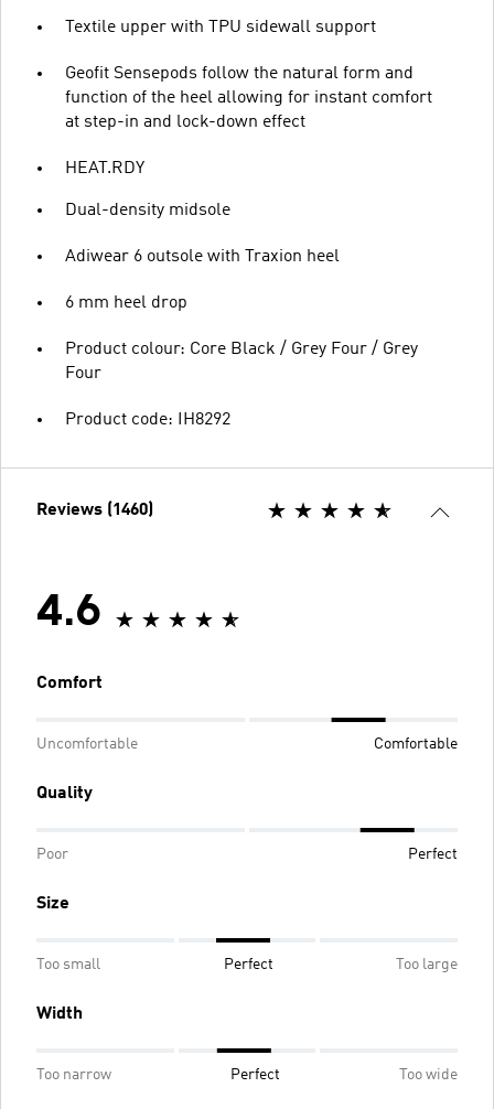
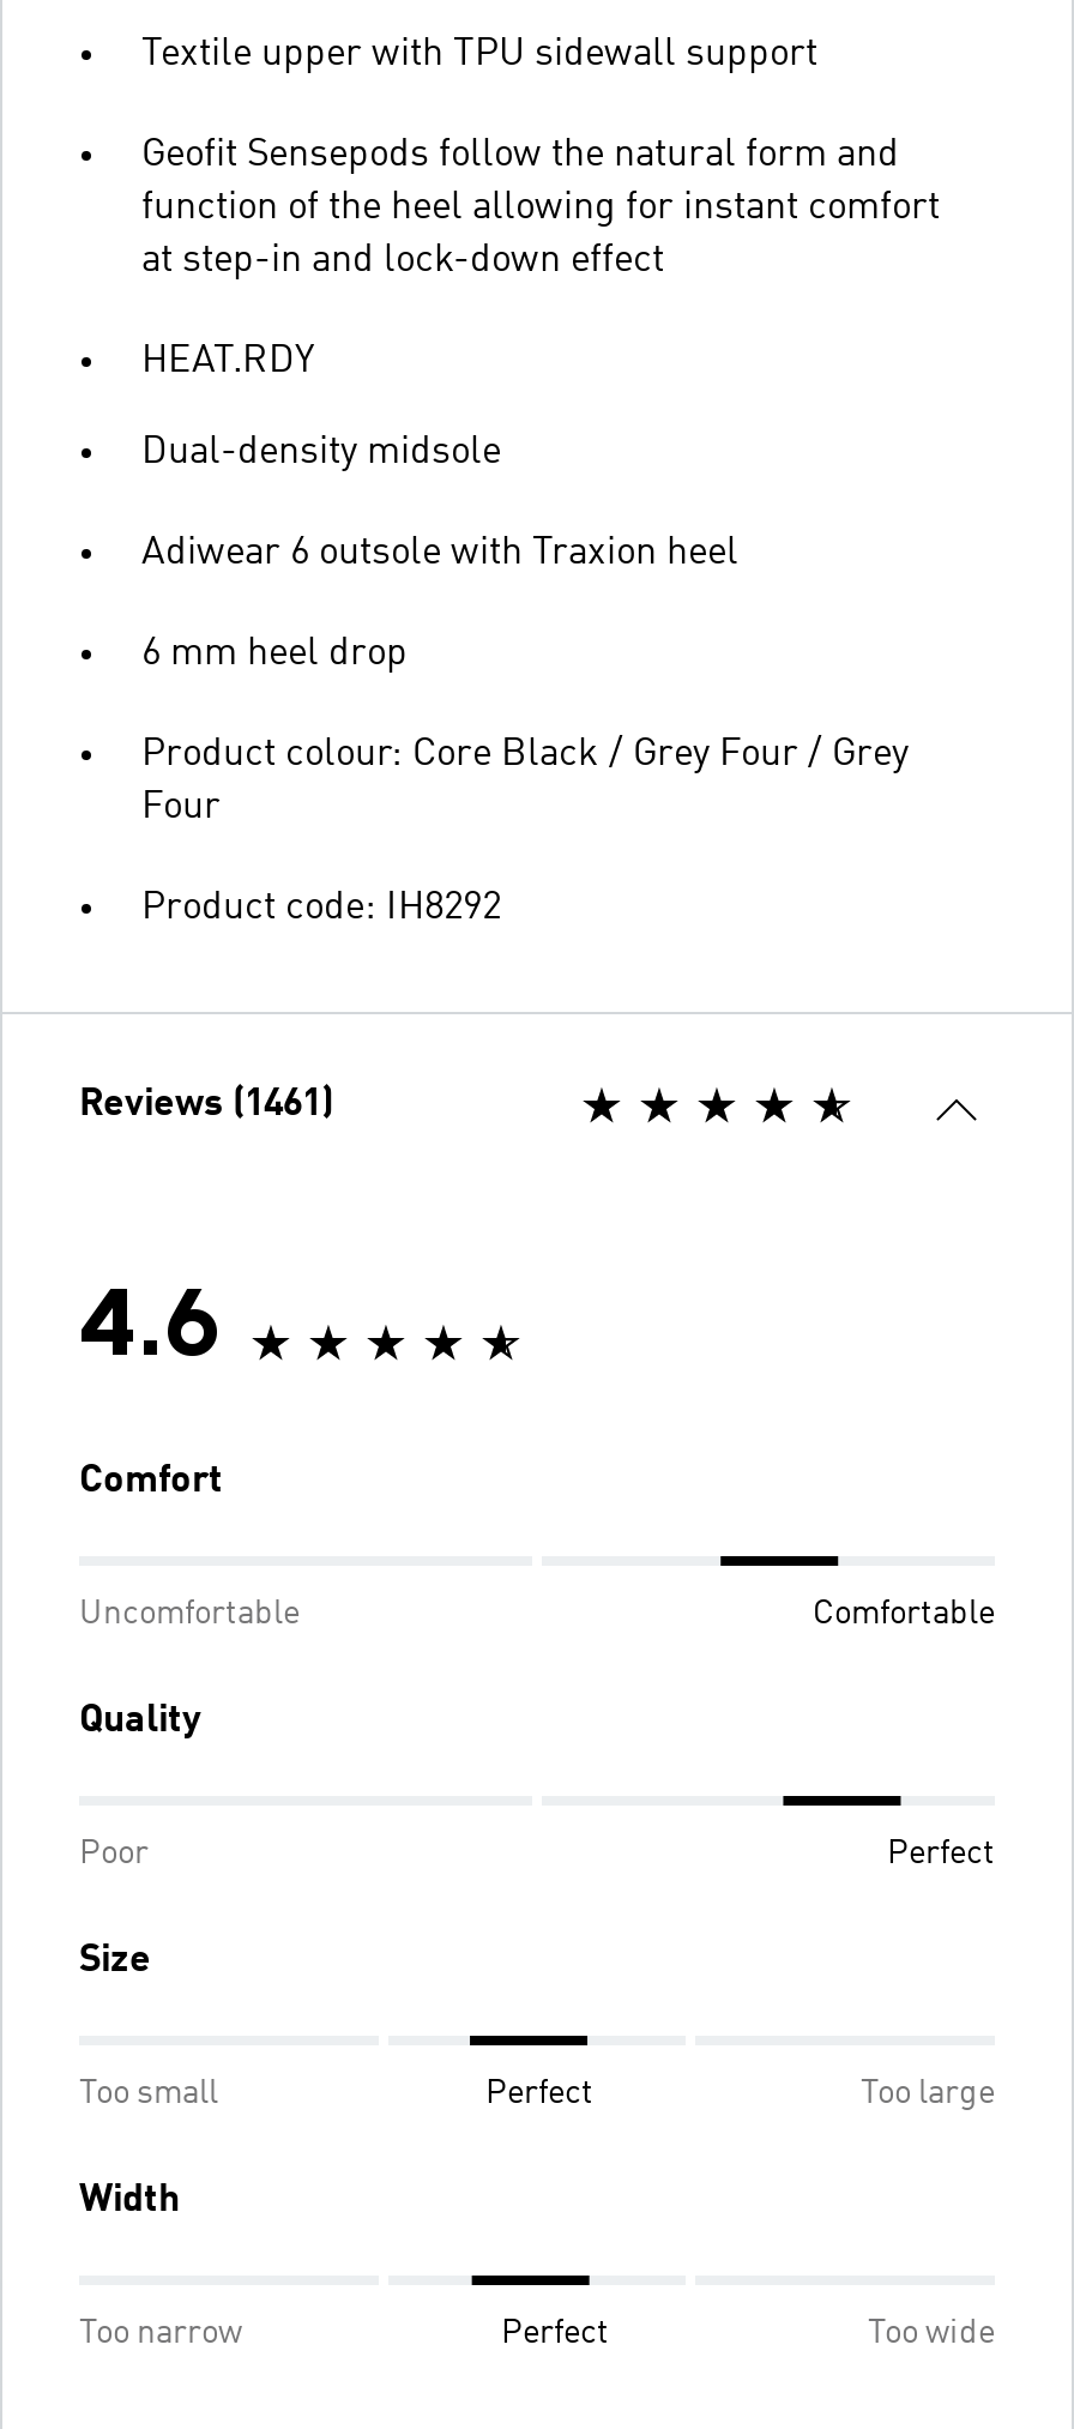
- Reviews (1460)
+ Reviews (1461)
